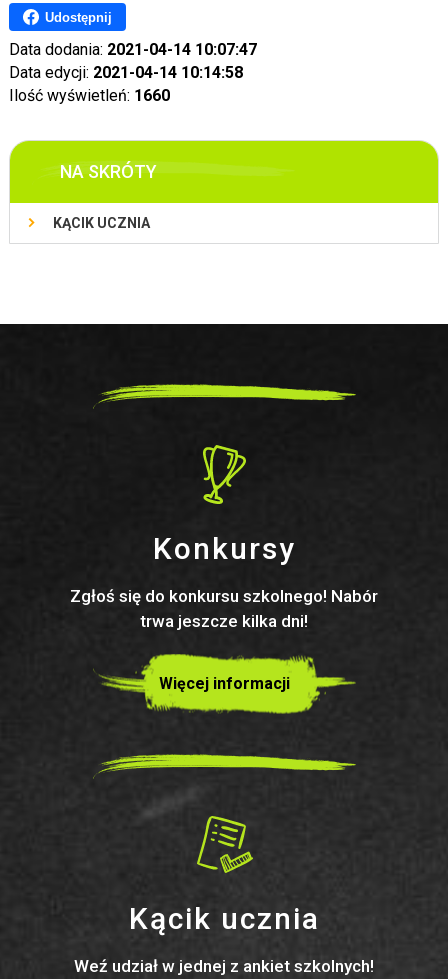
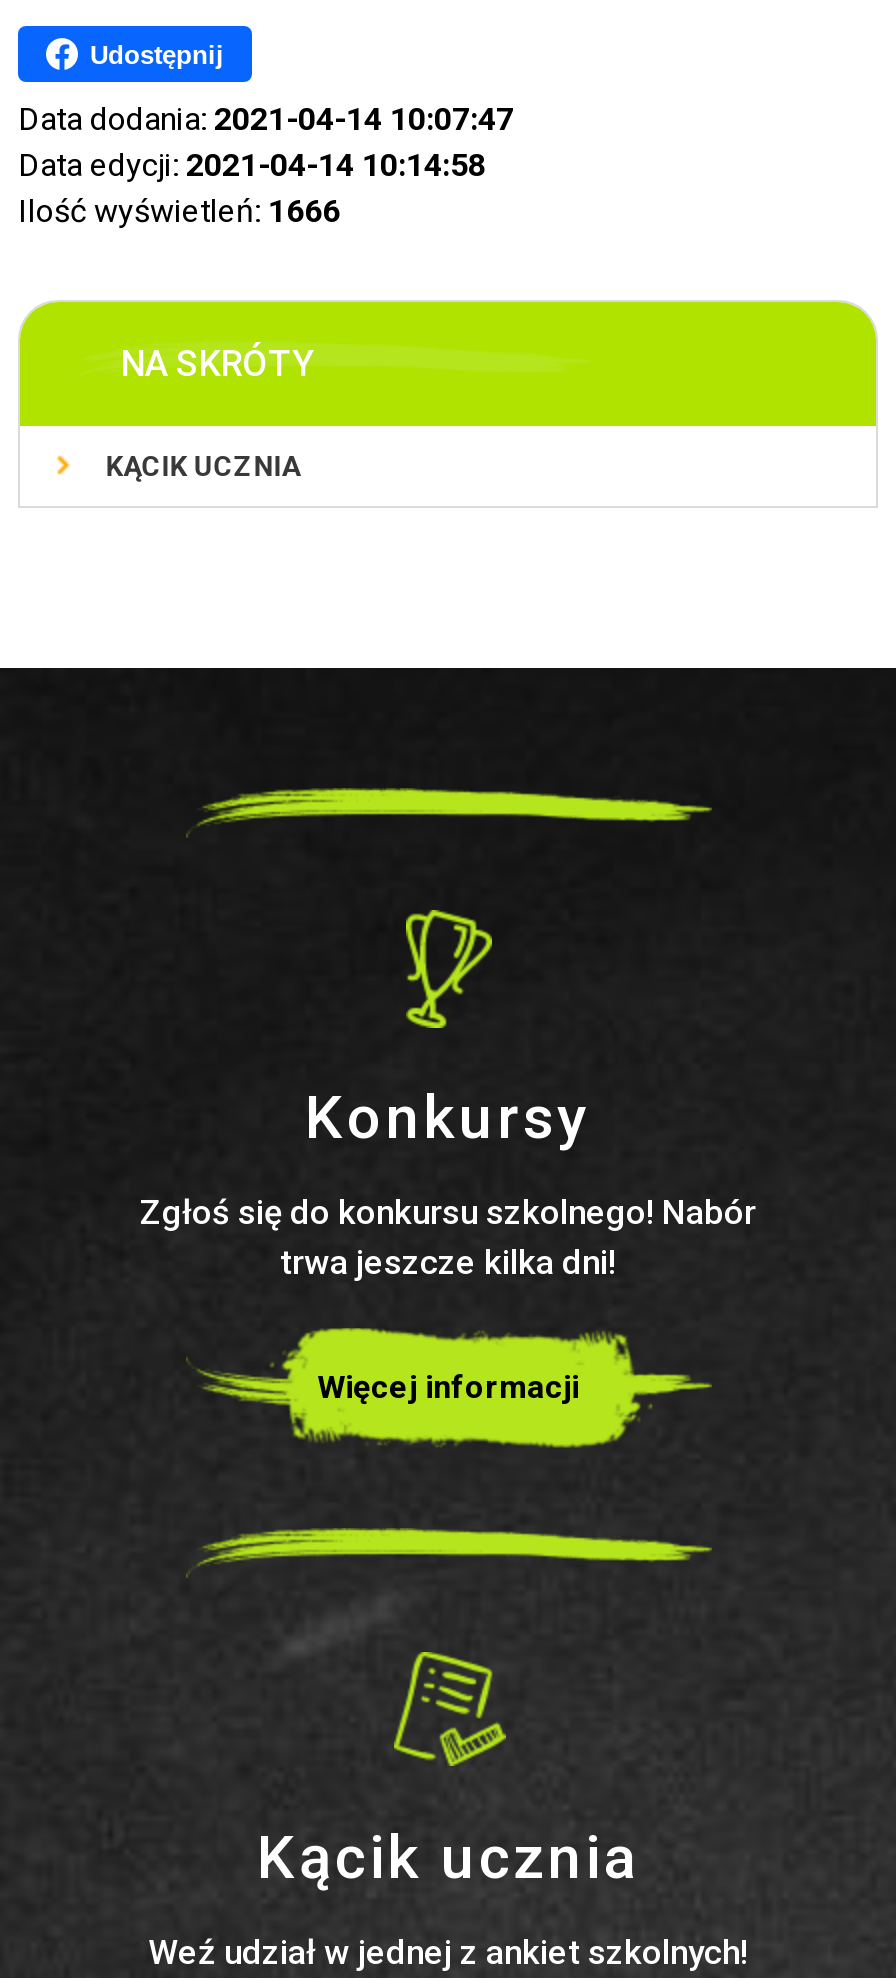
- Ilość wyświetleń: 1660
+ Ilość wyświetleń: 1666
